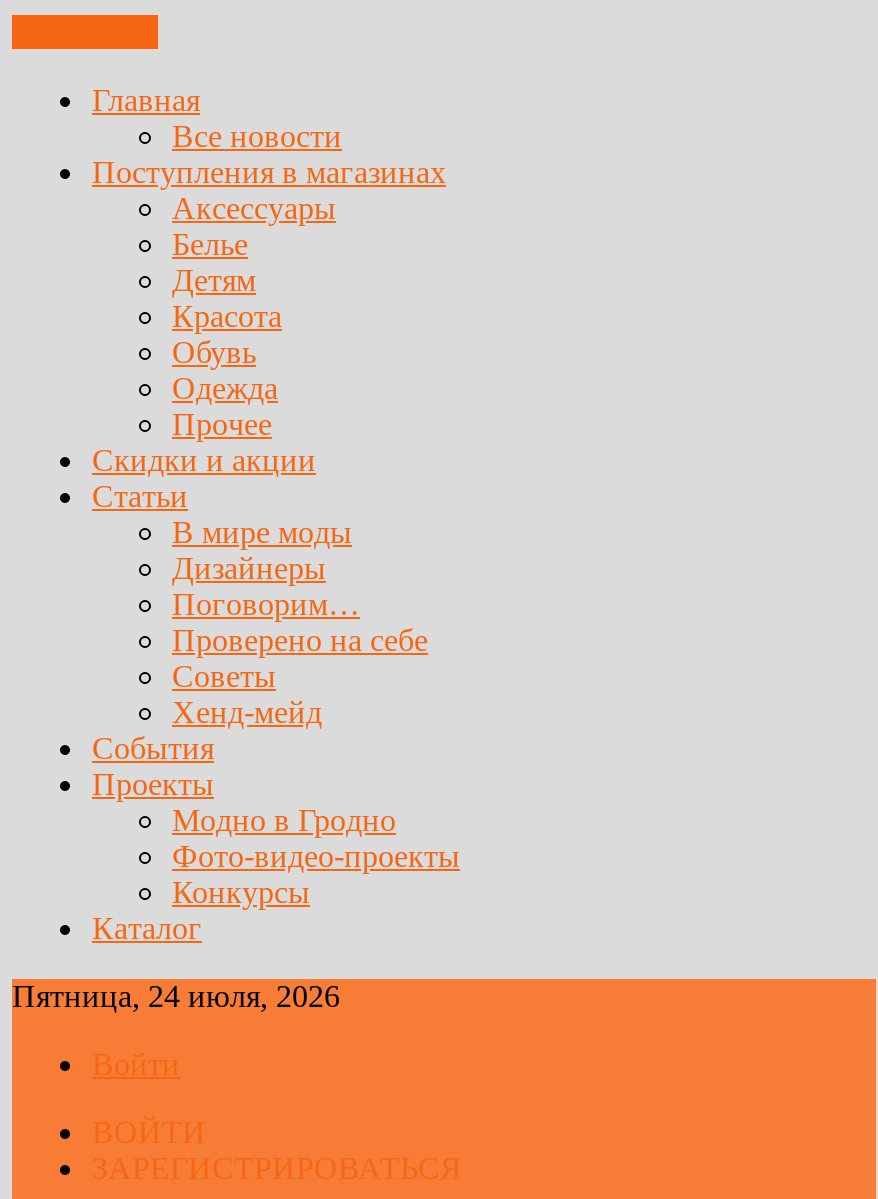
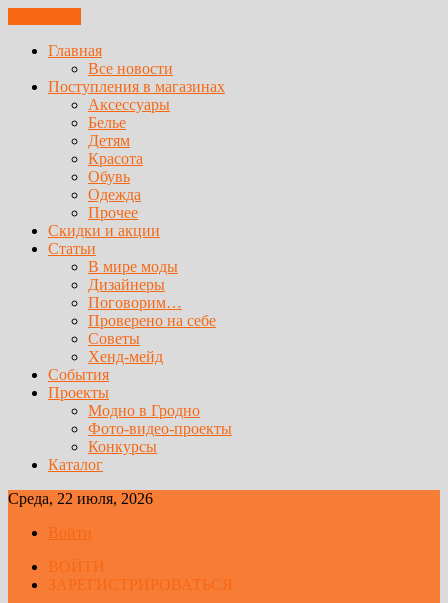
- Пятница, 24 июля, 2026
+ Среда, 22 июля, 2026
